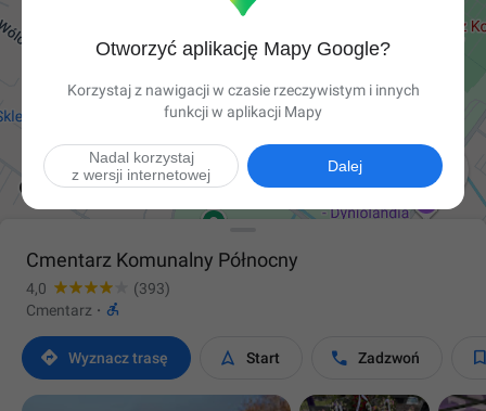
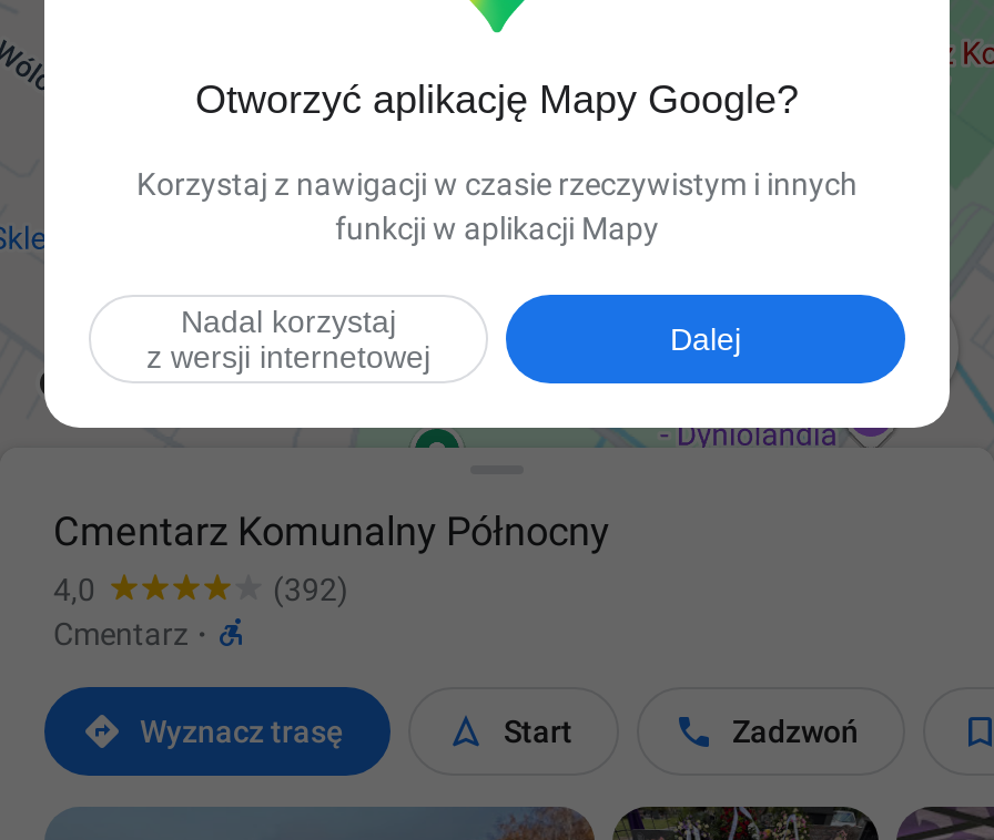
- (393)
+ (392)
